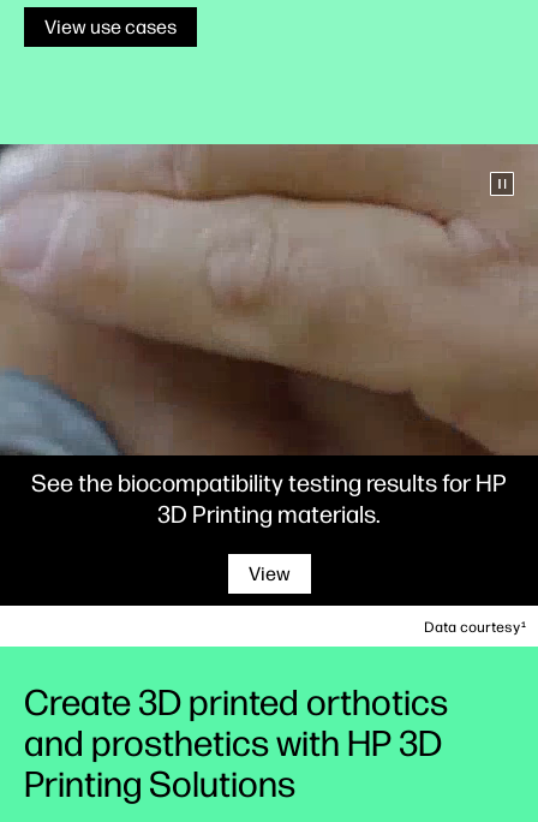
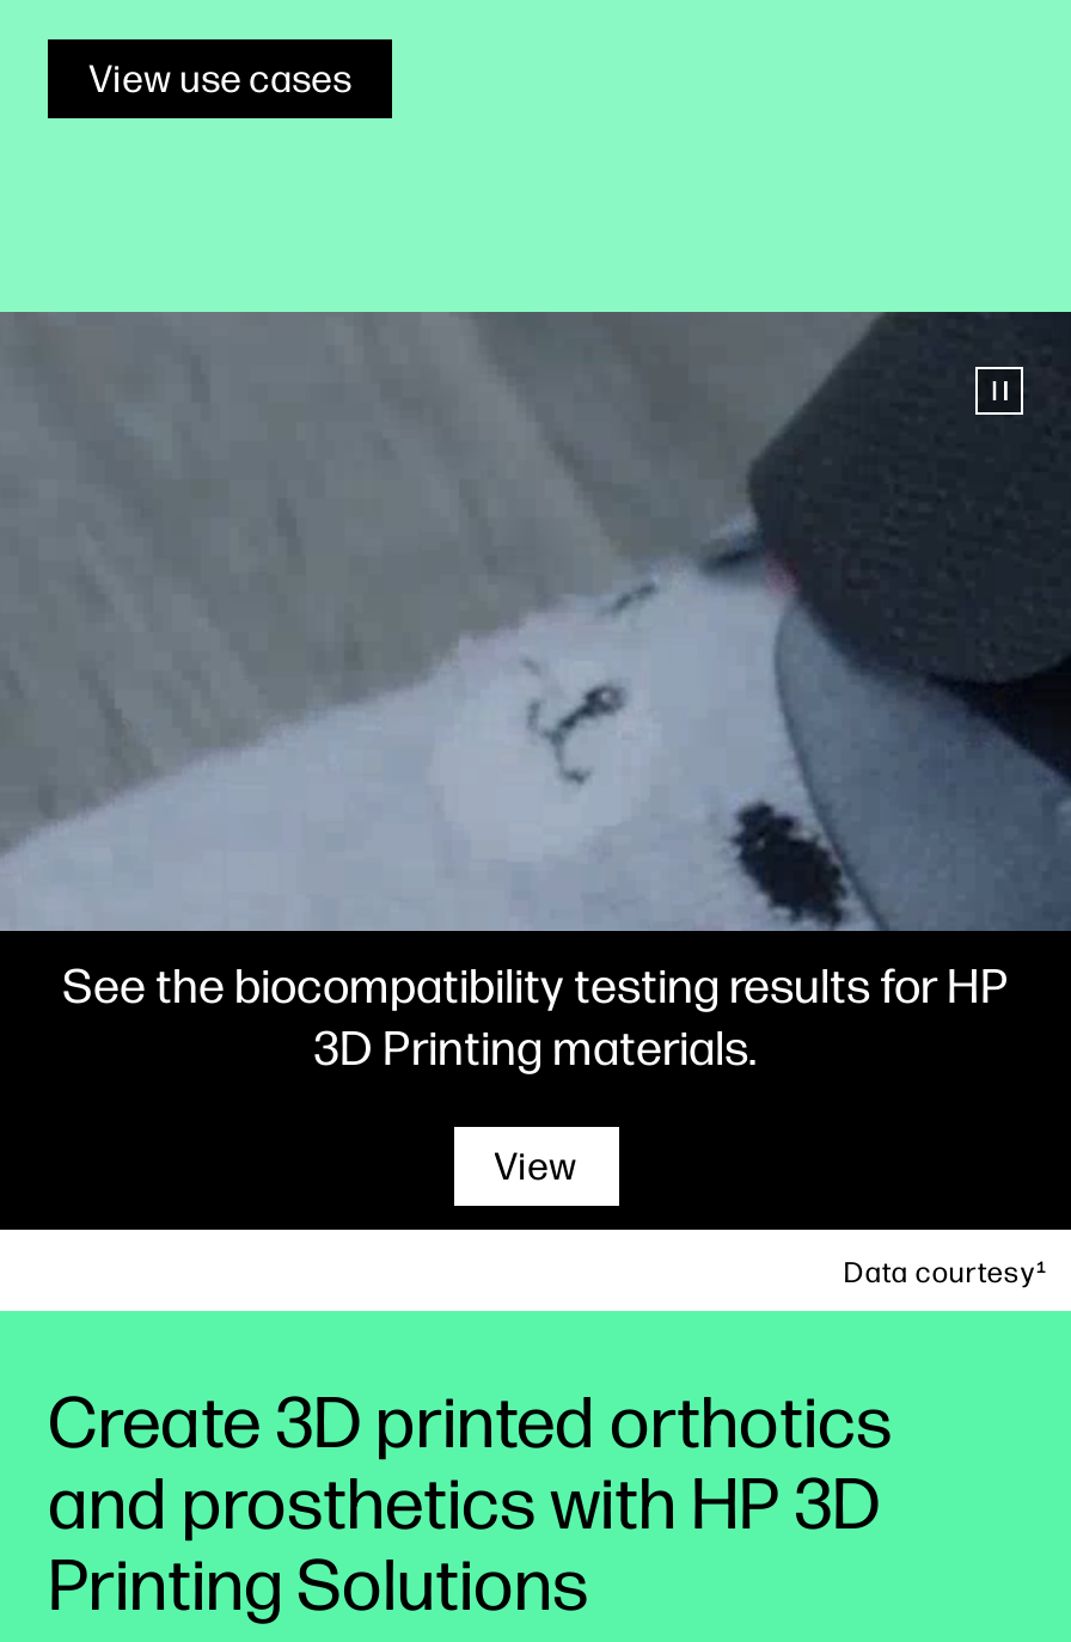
- [image]
+ [image]
